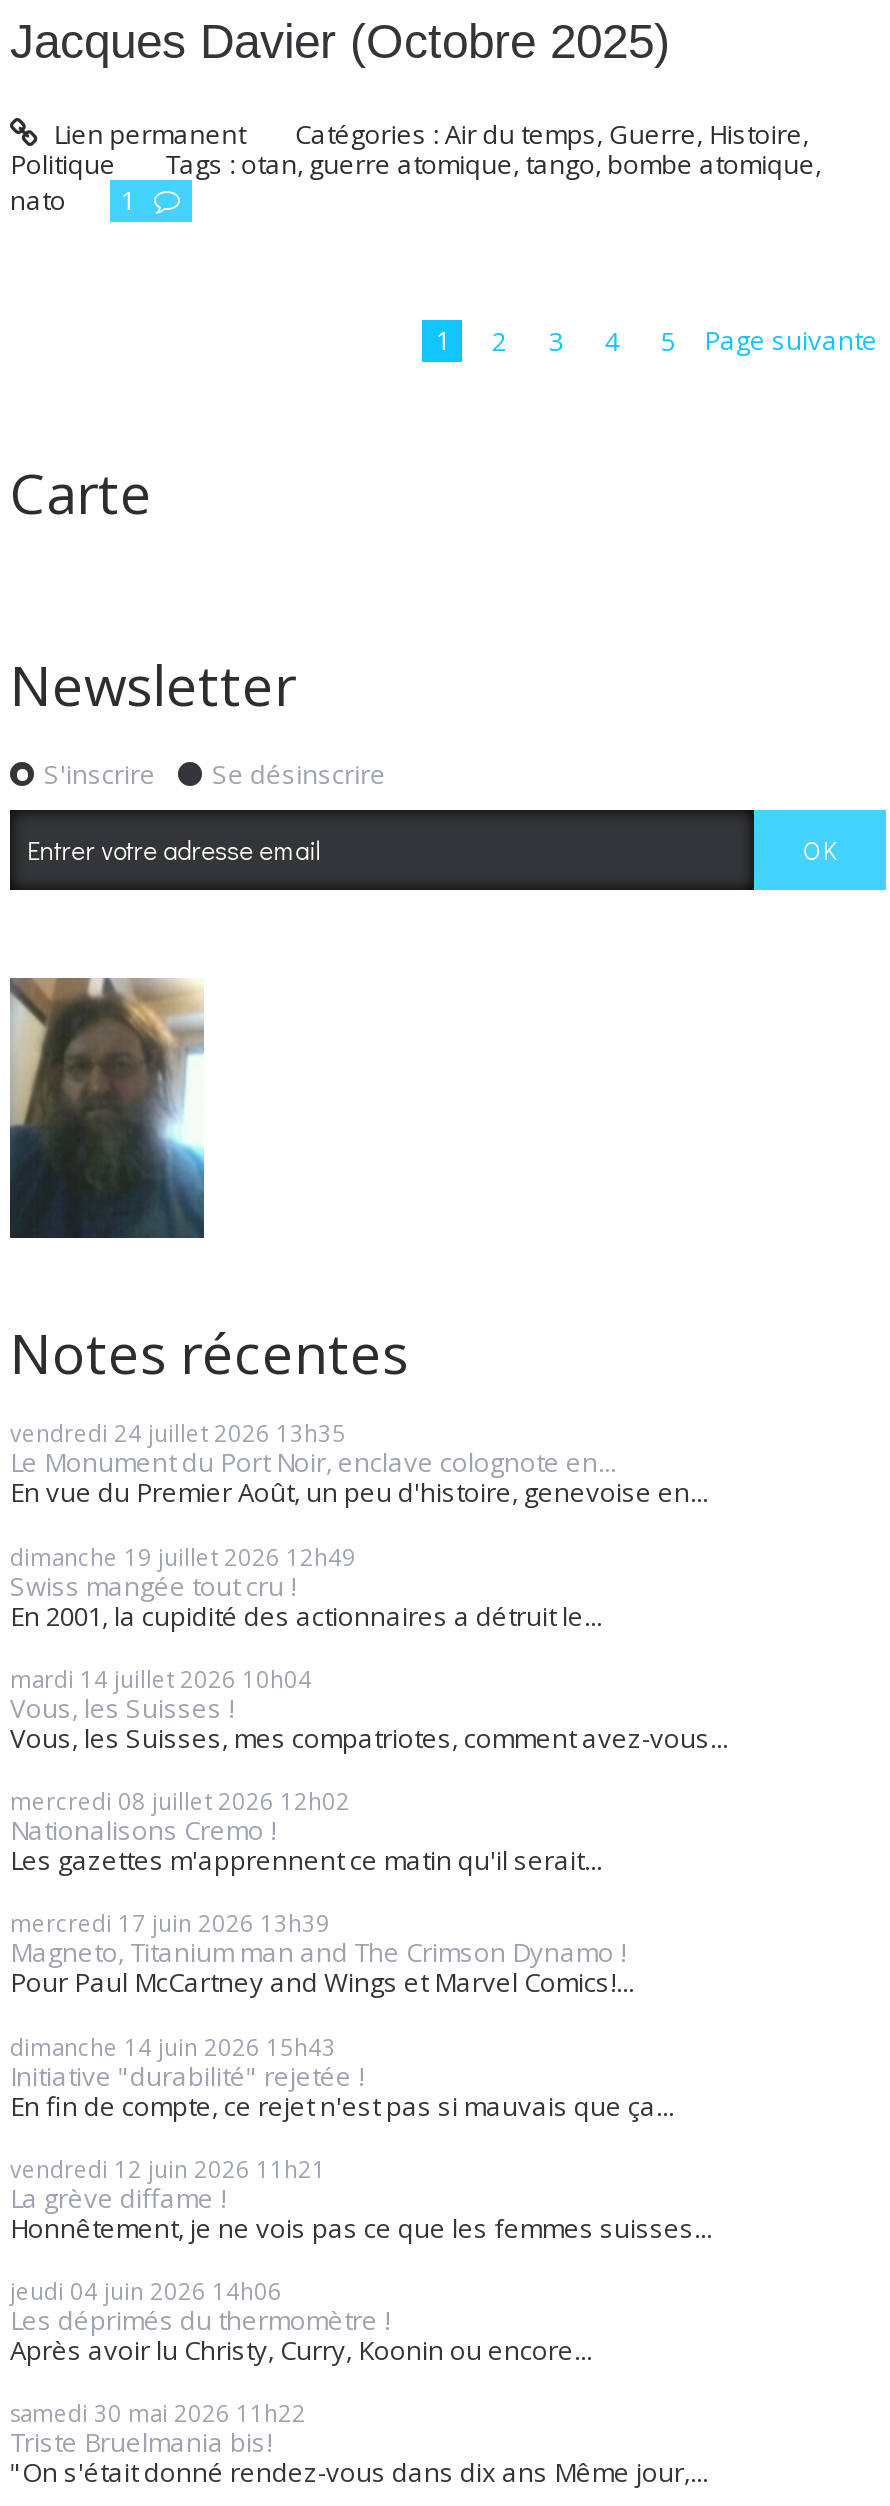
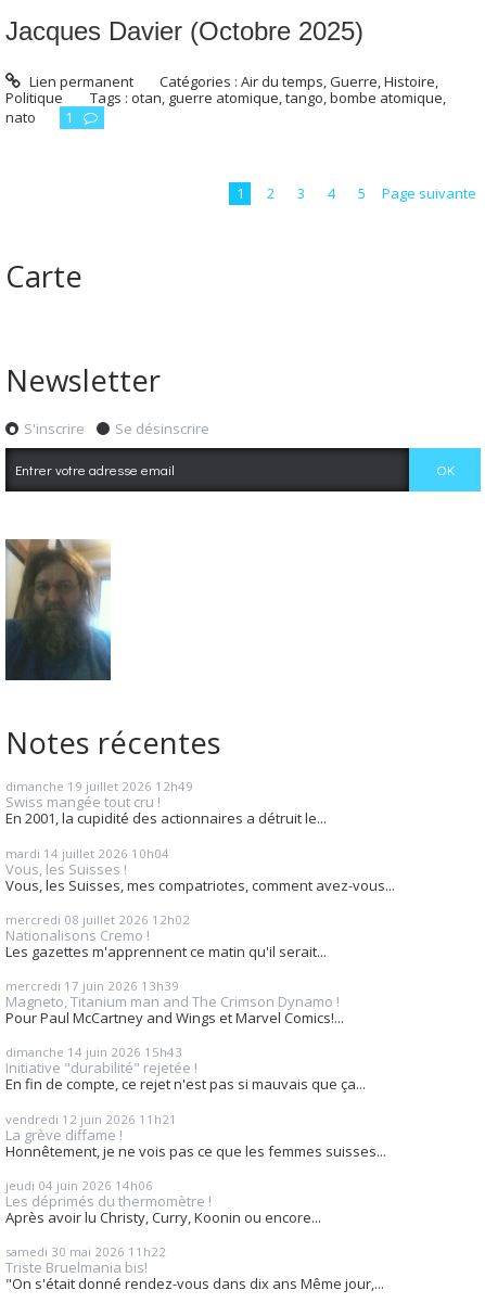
- vendredi 24 juillet 2026 13h35
- Le Monument du Port Noir, enclave colognote en...
- En vue du Premier Août, un peu d'histoire, genevoise en...
